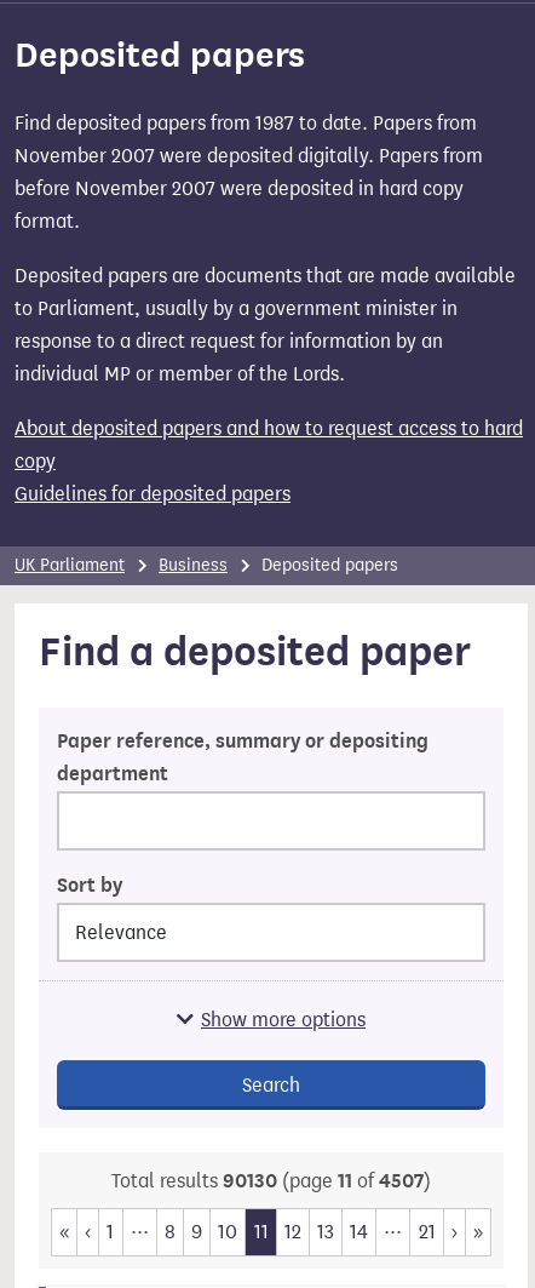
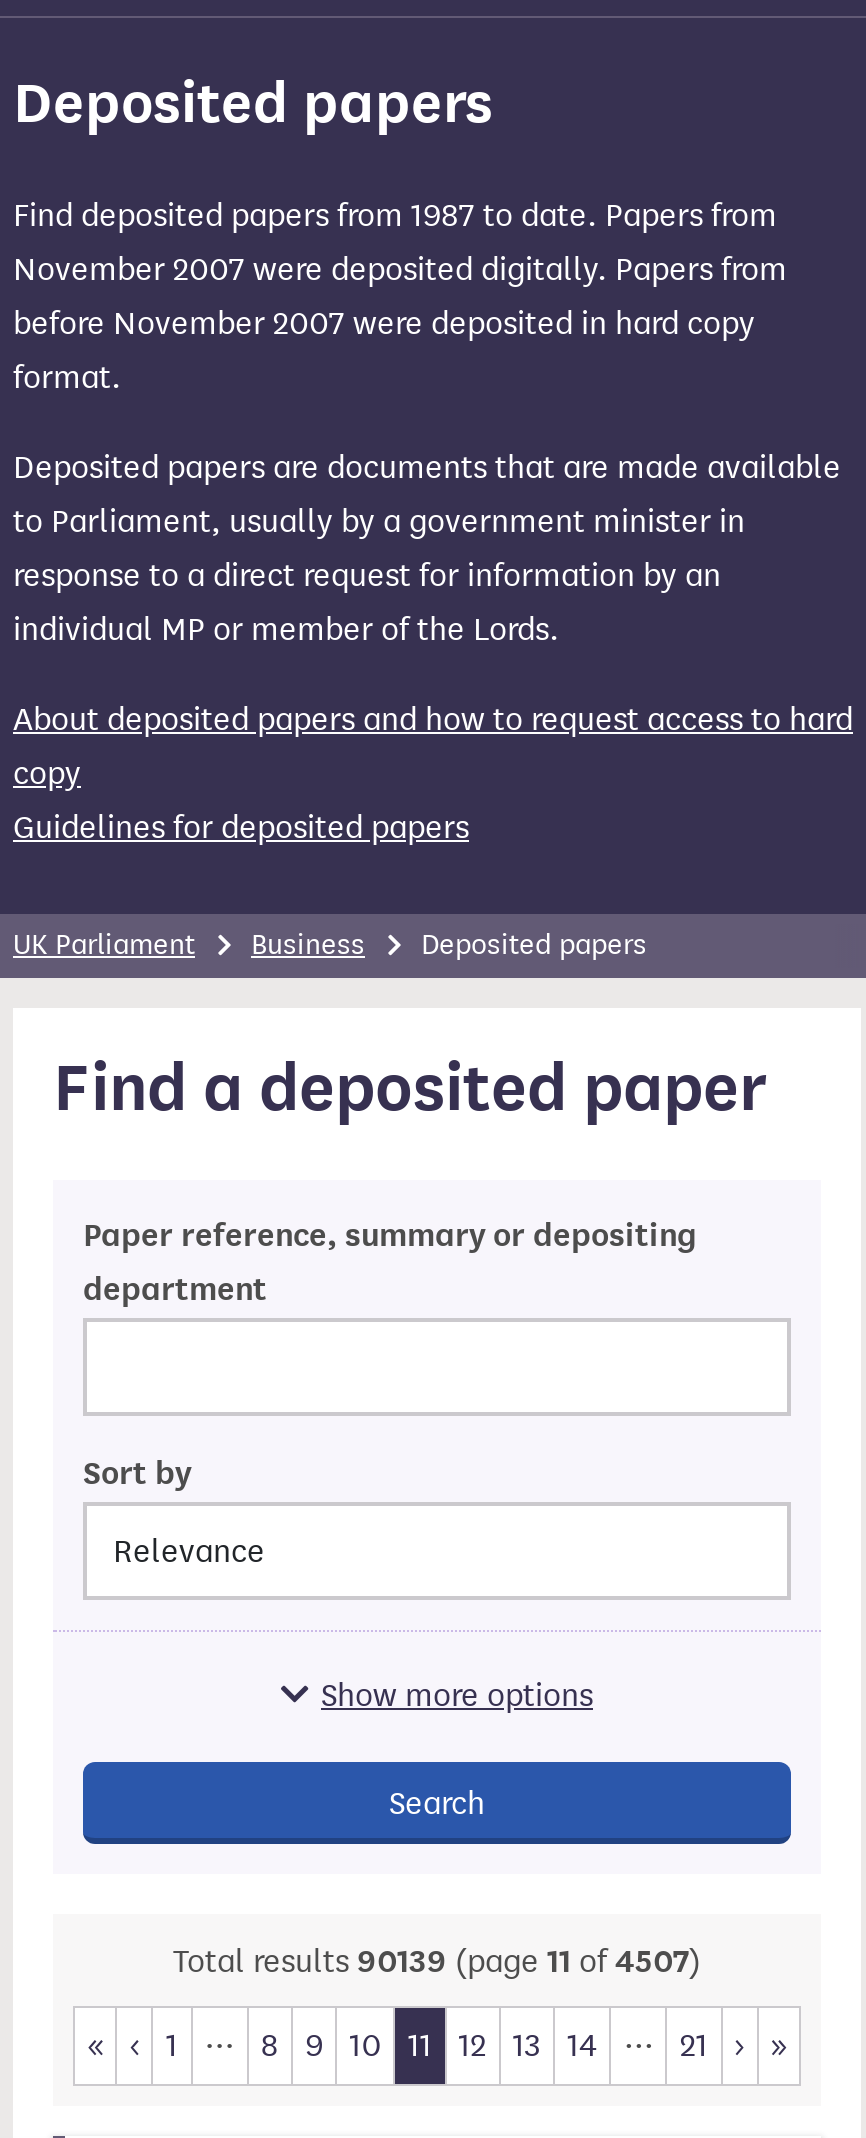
- Total results 90130 (page 11 of 4507)
+ Total results 90139 (page 11 of 4507)
